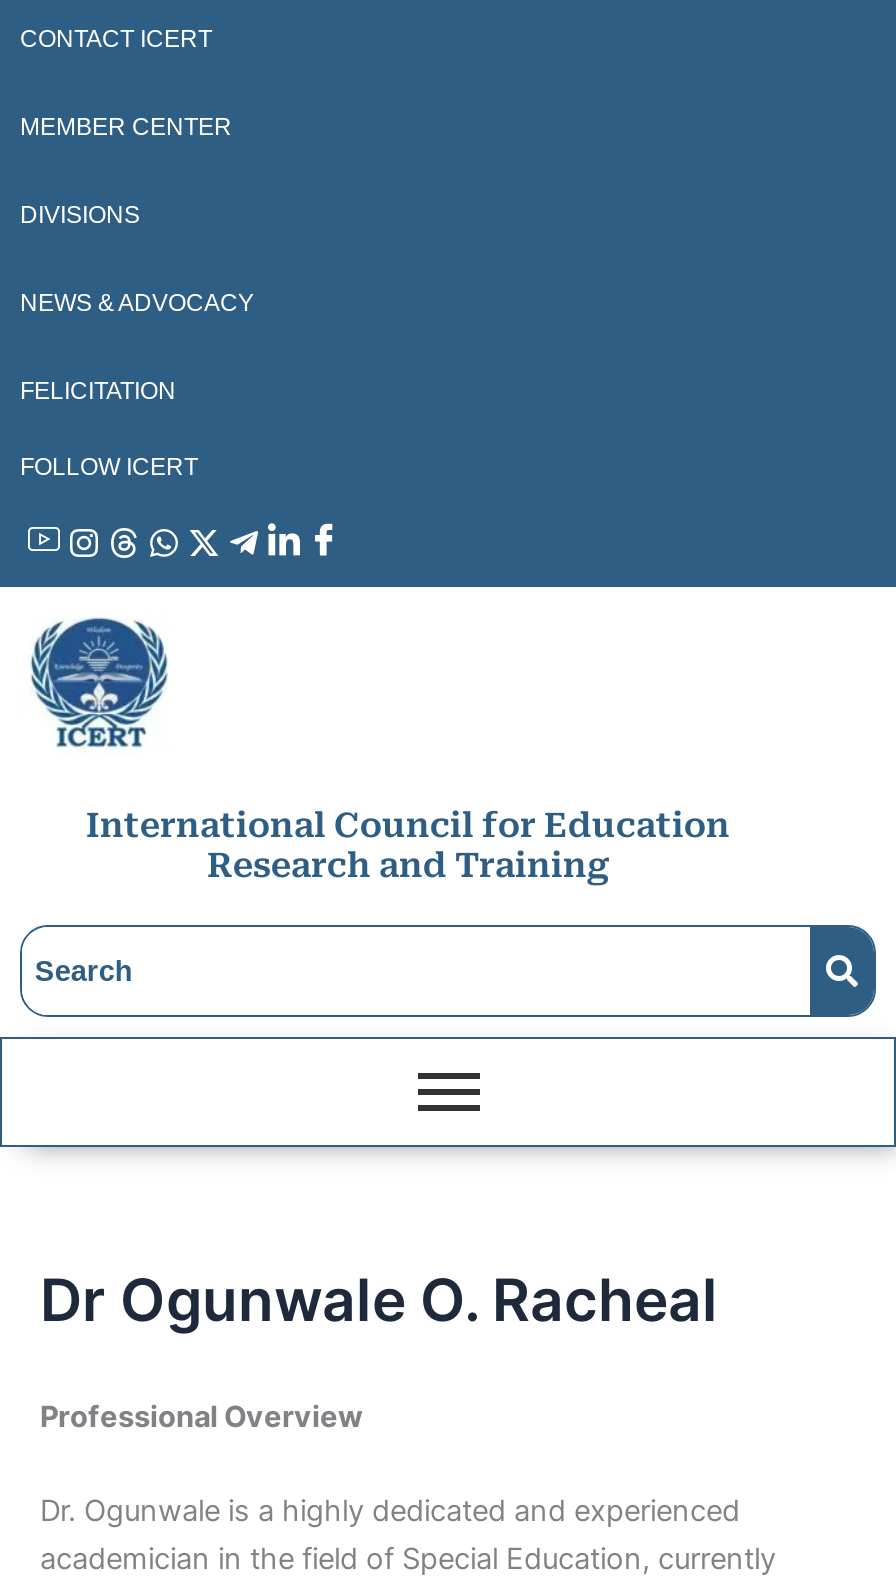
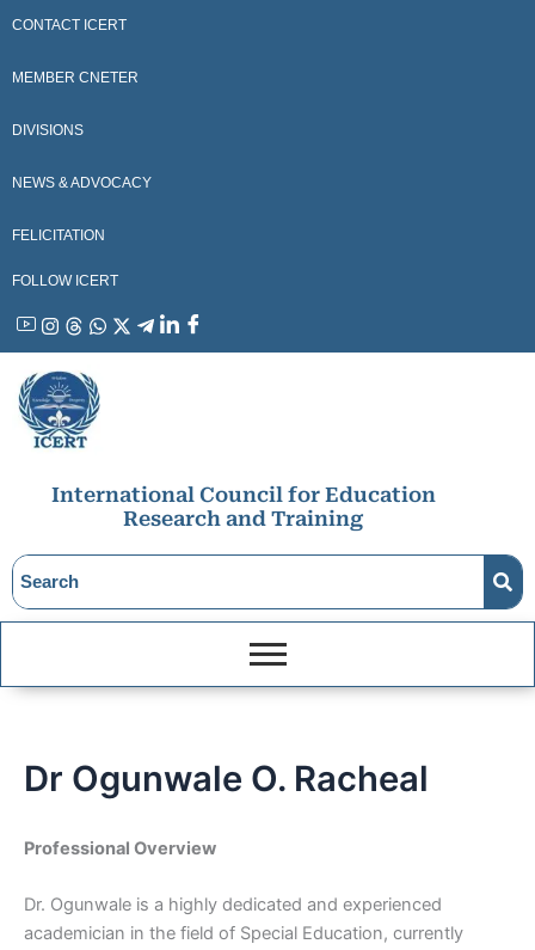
- MEMBER CENTER
+ MEMBER CNETER
